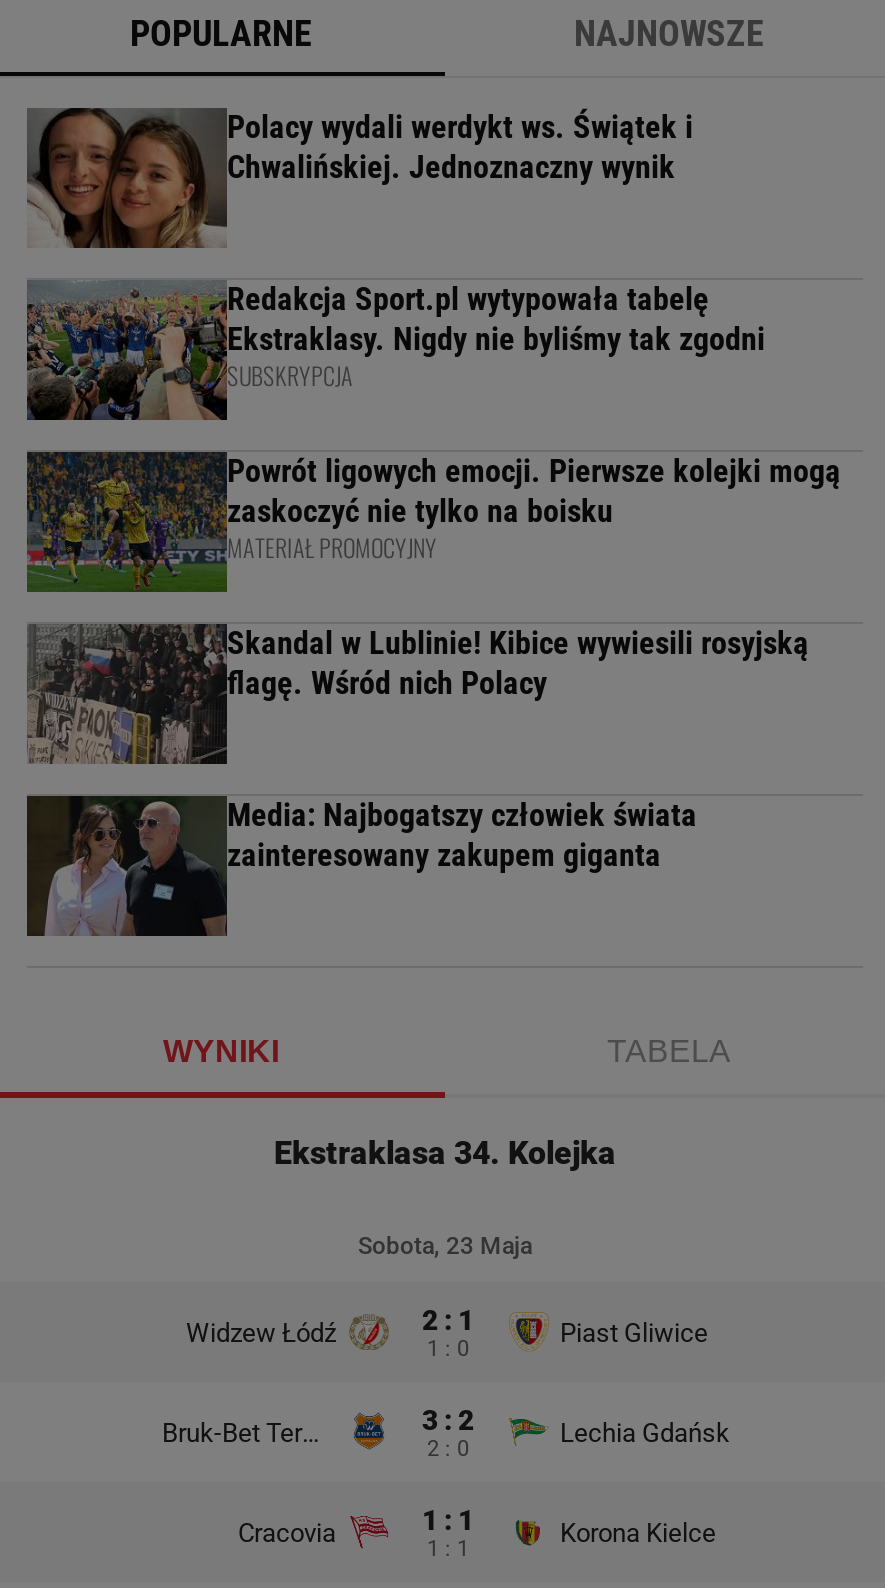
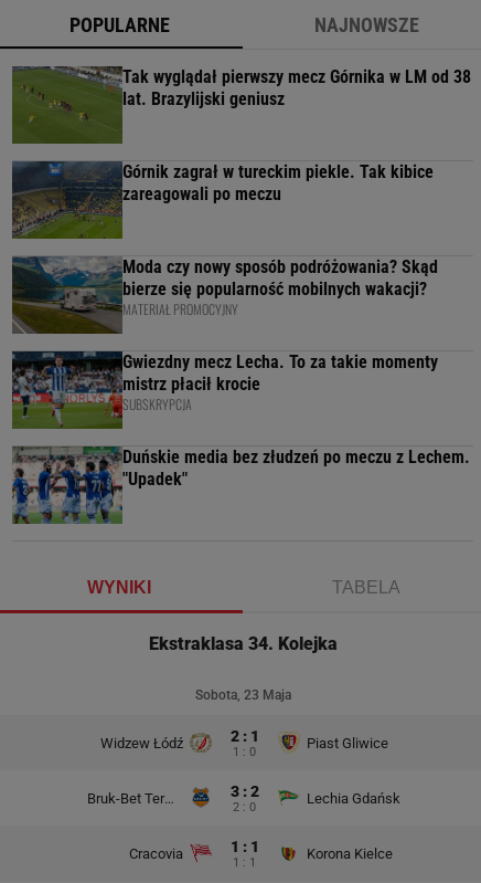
- [image]
- Polacy wydali werdykt ws. Świątek i
- Chwalińskiej. Jednoznaczny wynik
+ [image]
+ Tak wyglądał pierwszy mecz Górnika w LM od 38
+ lat. Brazylijski geniusz

- [image]
- Redakcja Sport.pl wytypowała tabelę
- Ekstraklasy. Nigdy nie byliśmy tak zgodni
- SUBSKRYPCJA
+ [image]
+ Górnik zagrał w tureckim piekle. Tak kibice
+ zareagowali po meczu

- [image]
- Powrót ligowych emocji. Pierwsze kolejki mogą
- zaskoczyć nie tylko na boisku
+ [image]
+ Moda czy nowy sposób podróżowania? Skąd
+ bierze się popularność mobilnych wakacji?

- [image]
- Skandal w Lublinie! Kibice wywiesili rosyjską
- flagę. Wśród nich Polacy
+ [image]
+ Gwiezdny mecz Lecha. To za takie momenty
+ mistrz płacił krocie
+ SUBSKRYPCJA

- [image]
- Media: Najbogatszy człowiek świata
- zainteresowany zakupem giganta
+ [image]
+ Duńskie media bez złudzeń po meczu z Lechem.
+ "Upadek"
